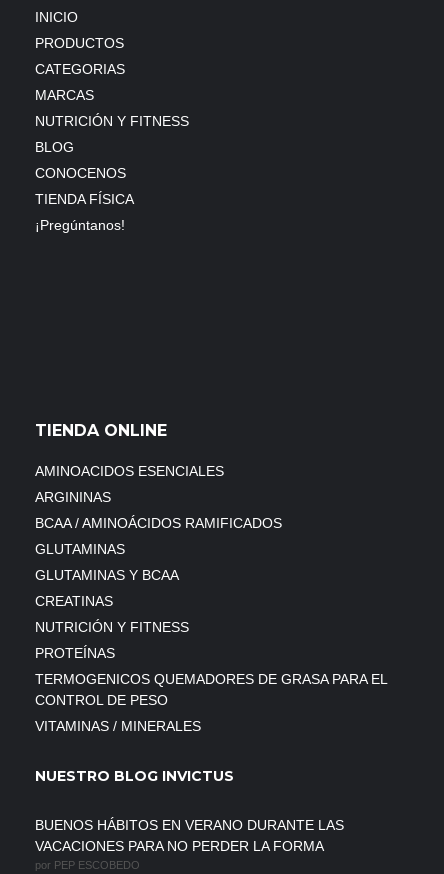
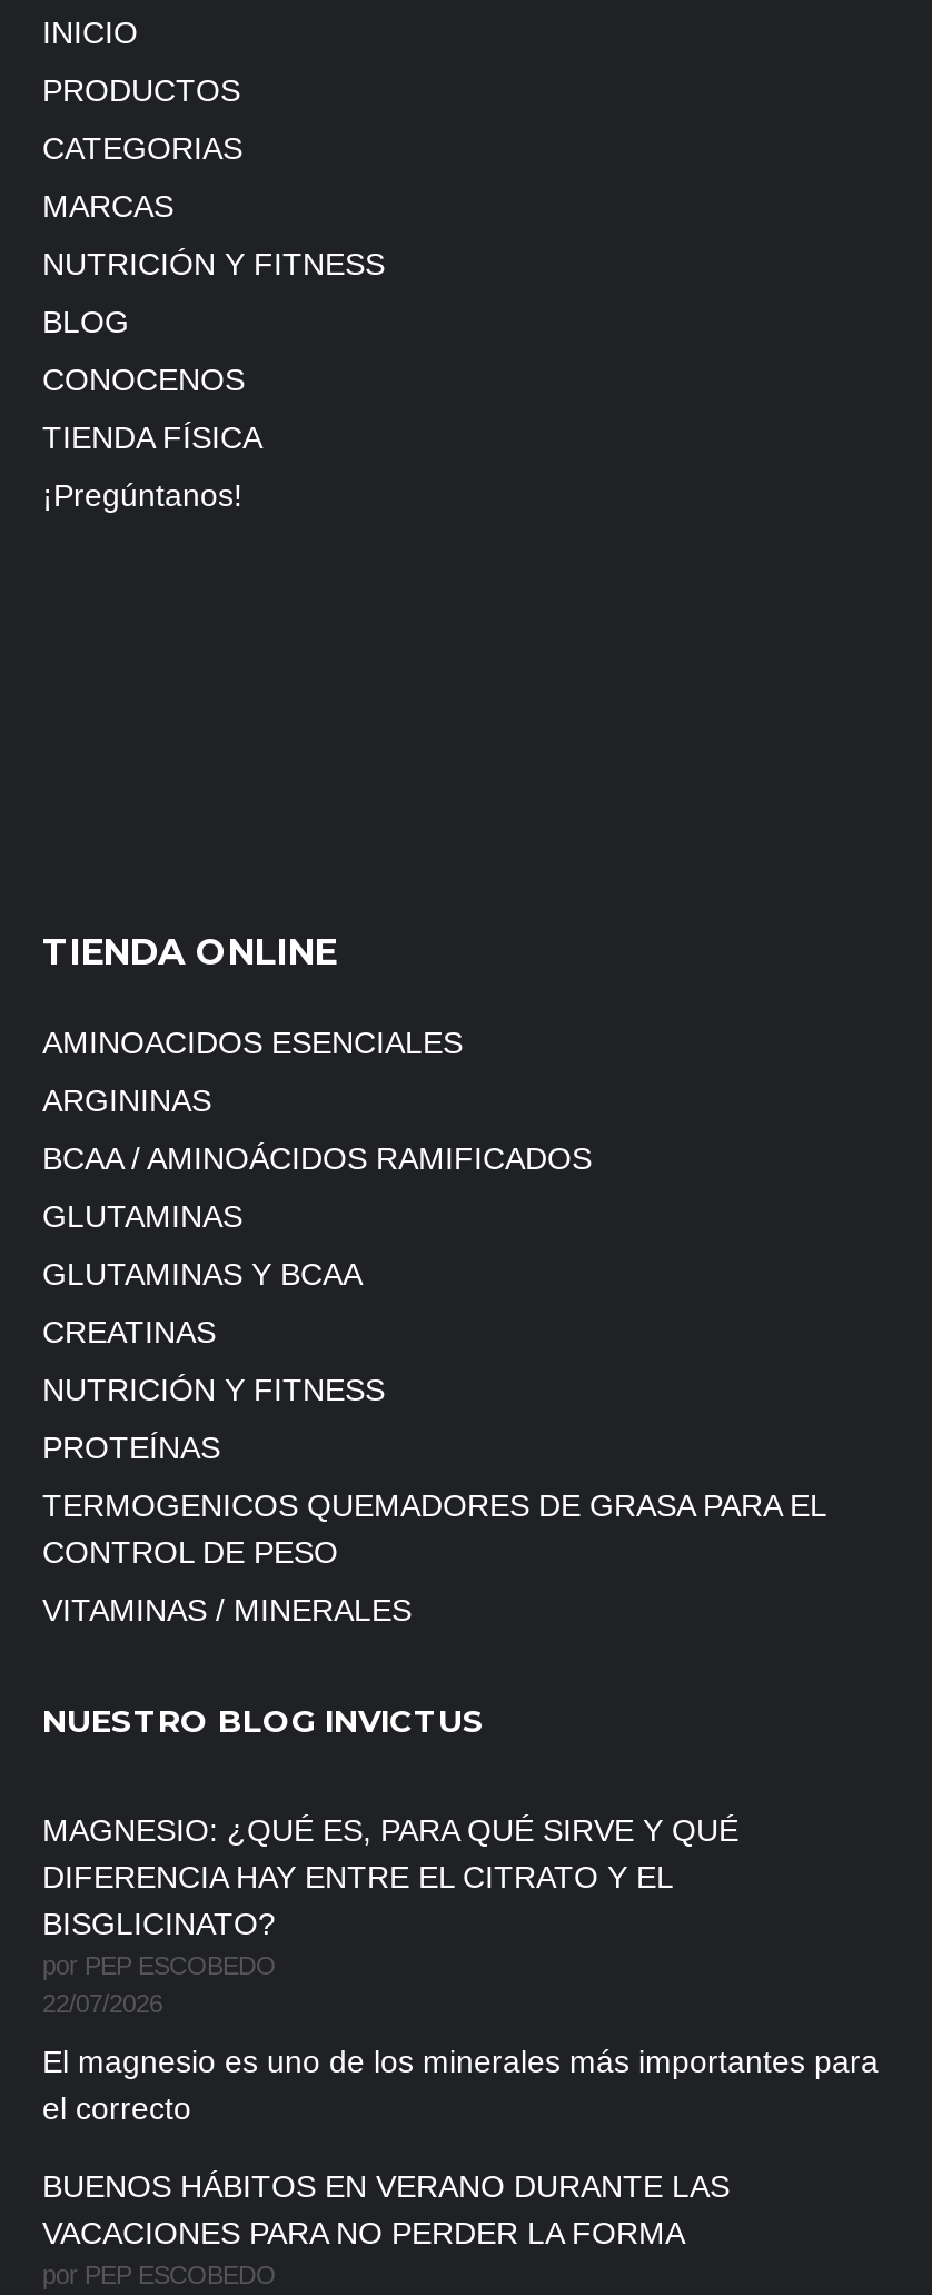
+ MAGNESIO: ¿QUÉ ES, PARA QUÉ SIRVE Y QUÉ
+ DIFERENCIA HAY ENTRE EL CITRATO Y EL
+ BISGLICINATO?
+ por PEP ESCOBEDO
+ 22/07/2026
+ El magnesio es uno de los minerales más importantes para
+ el correcto
